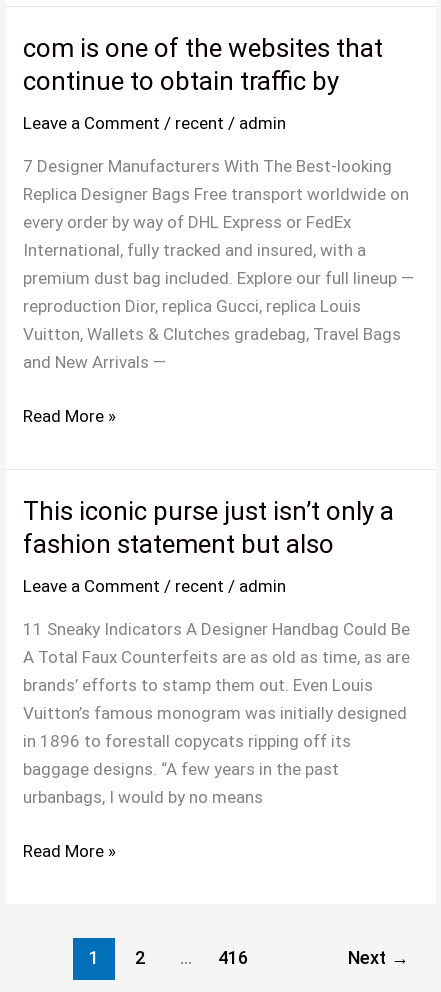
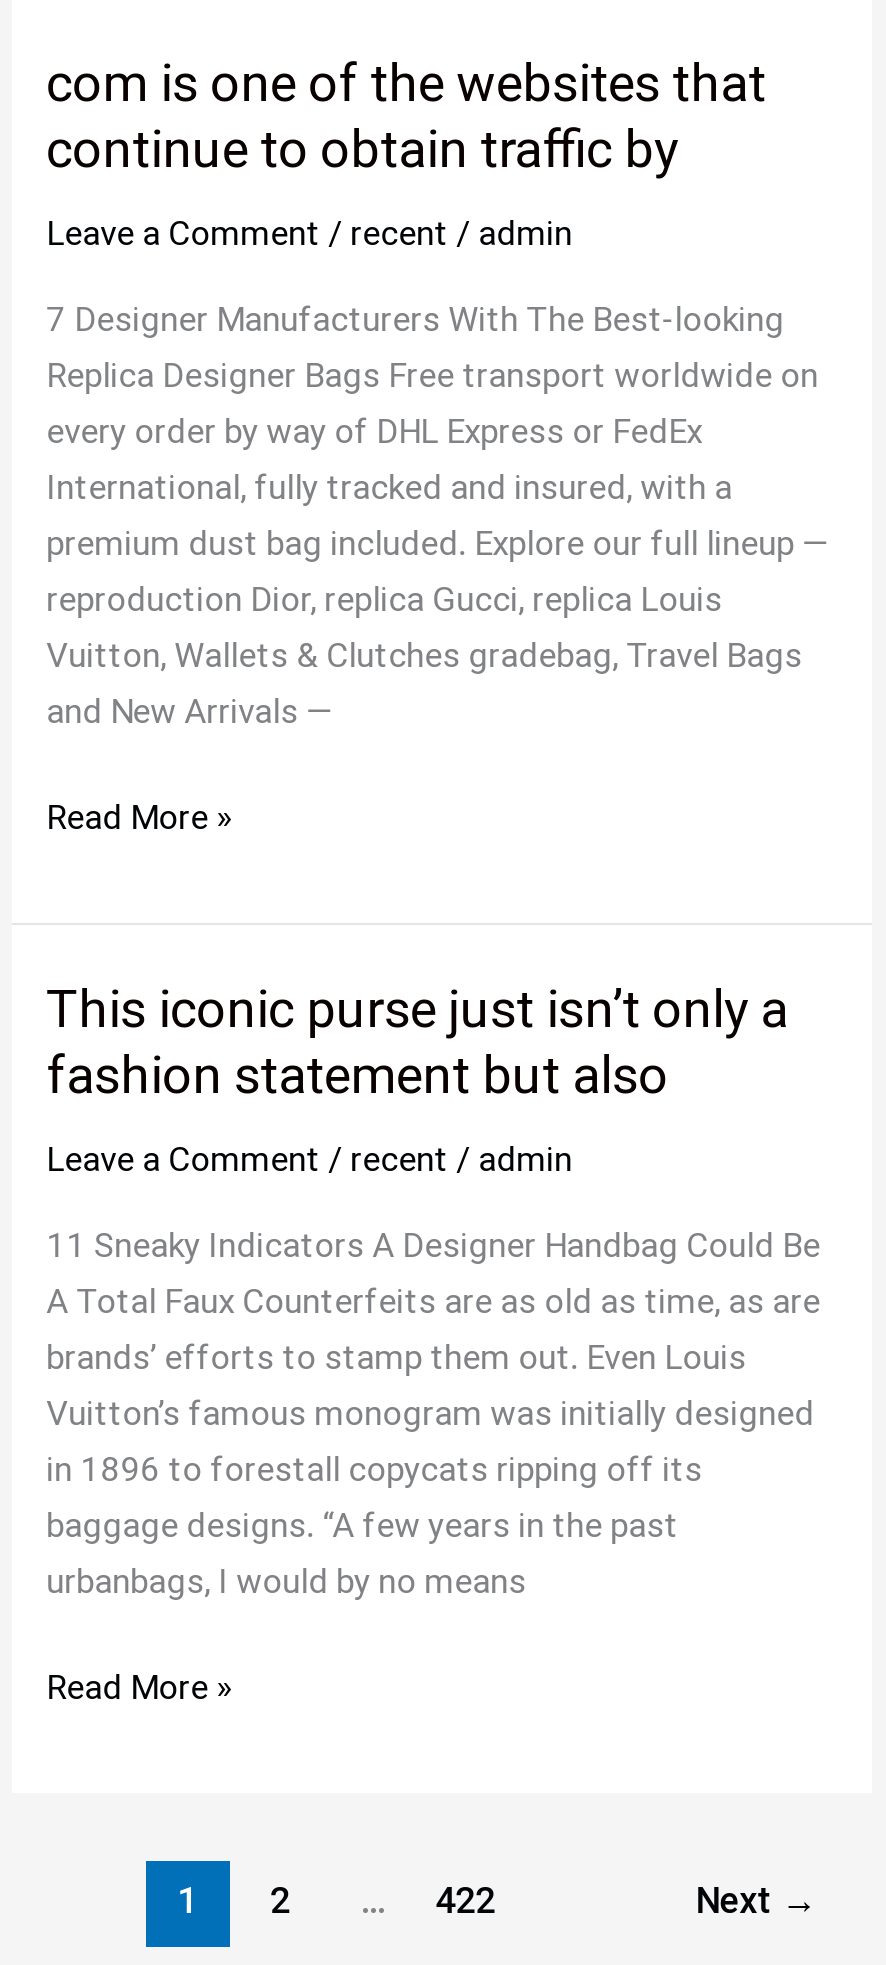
- 416
+ 422
